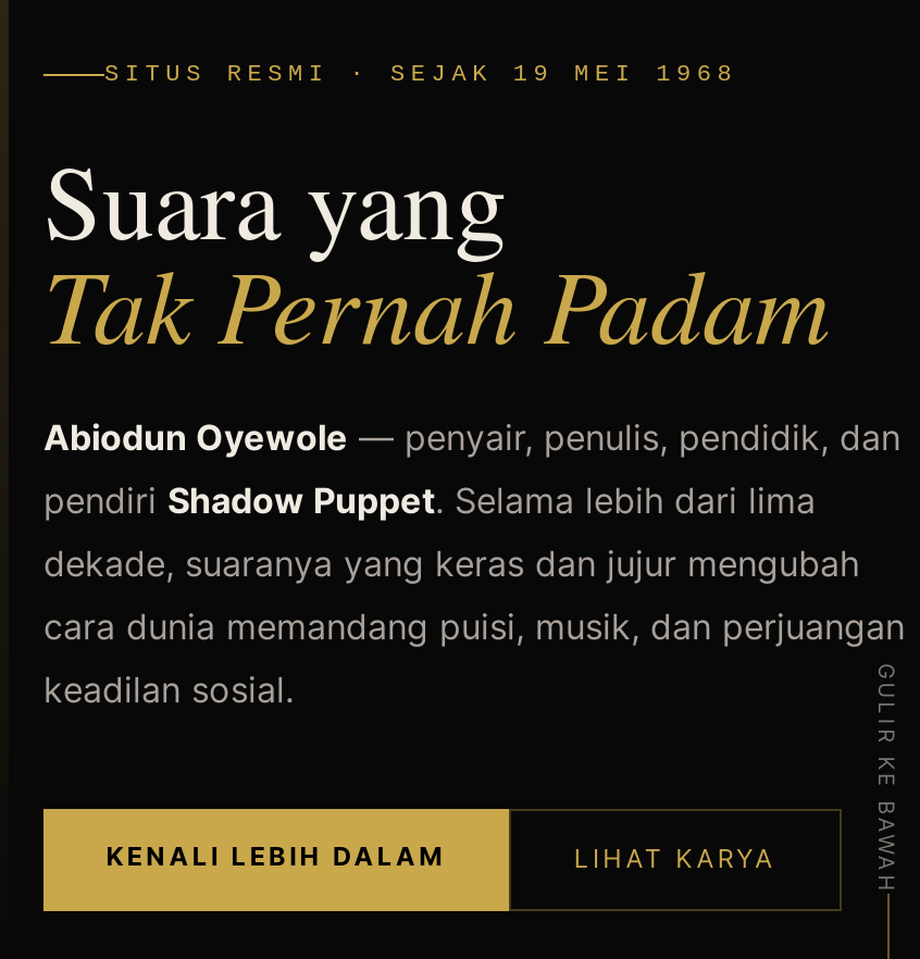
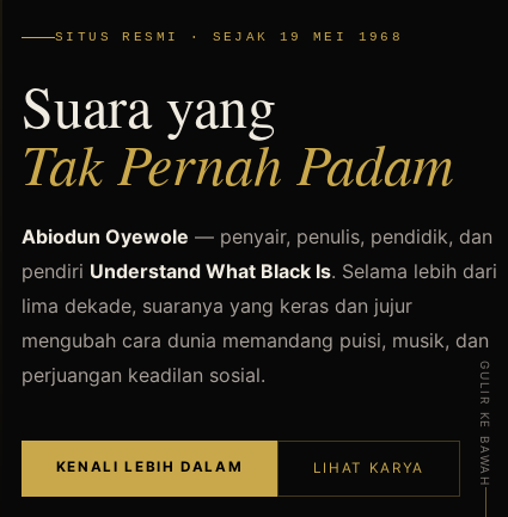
- pendiri Shadow Puppet. Selama lebih dari lima
- dekade, suaranya yang keras dan jujur mengubah
- cara dunia memandang puisi, musik, dan perjuangan
- keadilan sosial.
+ pendiri Understand What Black Is. Selama lebih dari
+ lima dekade, suaranya yang keras dan jujur
+ mengubah cara dunia memandang puisi, musik, dan
+ perjuangan keadilan sosial.
